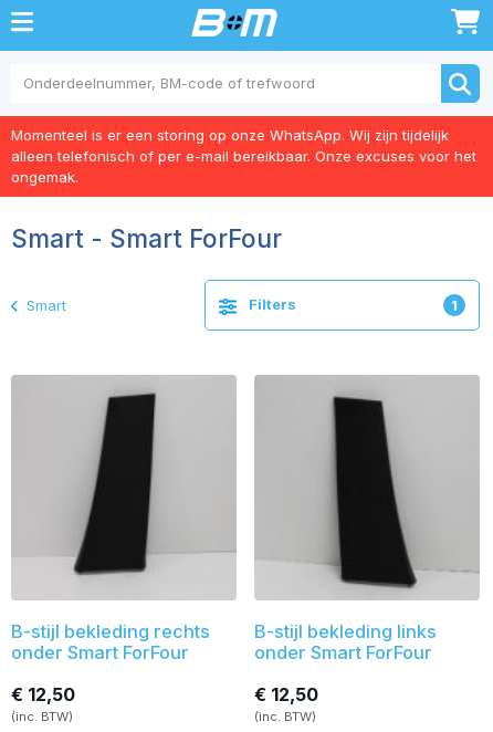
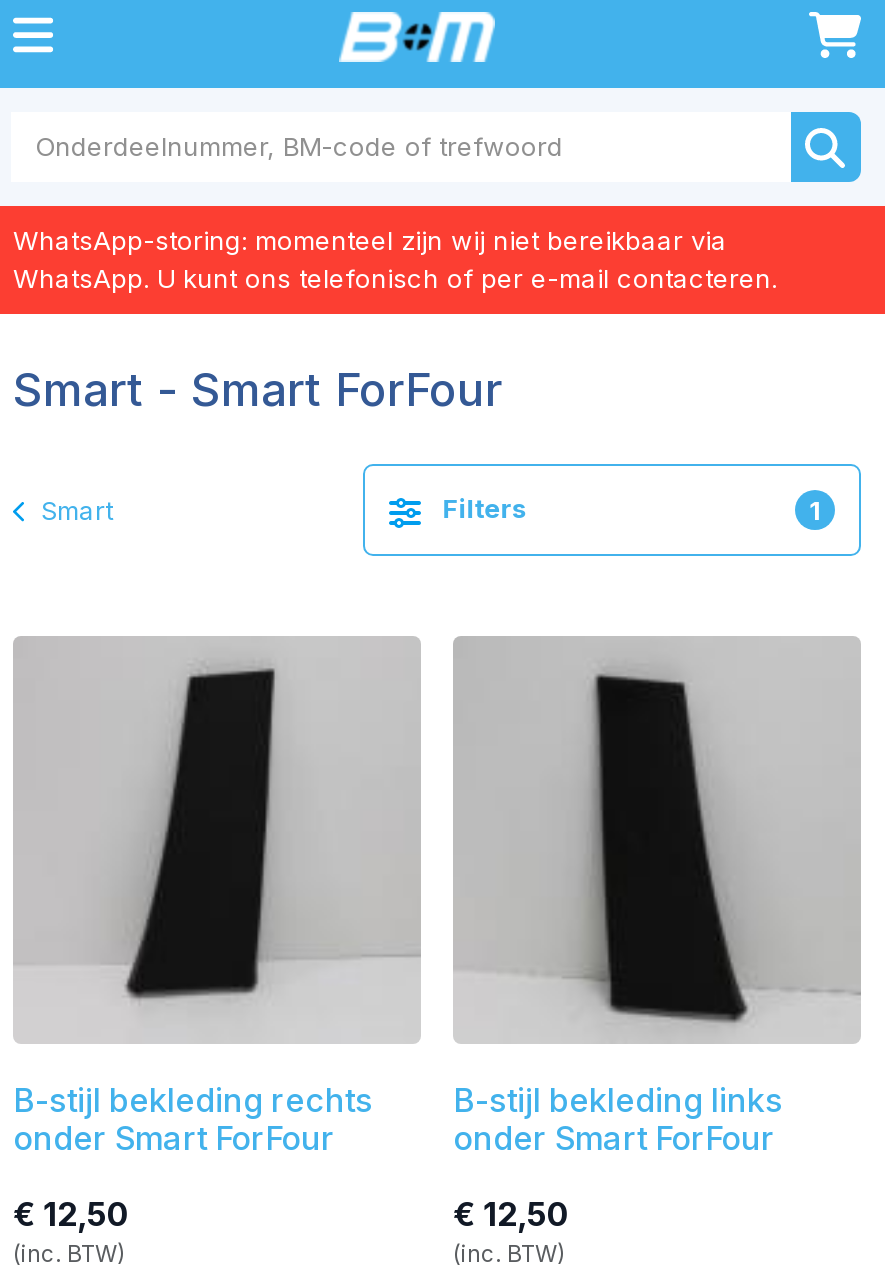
- Momenteel is er een storing op onze WhatsApp. Wij zijn tijdelijk
- alleen telefonisch of per e-mail bereikbaar. Onze excuses voor het
- ongemak.
+ WhatsApp-storing: momenteel zijn wij niet bereikbaar via
+ WhatsApp. U kunt ons telefonisch of per e-mail contacteren.
